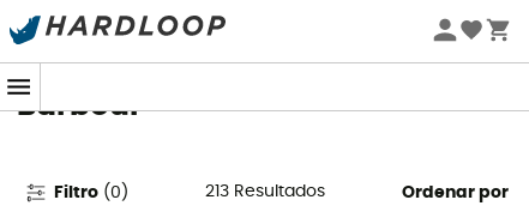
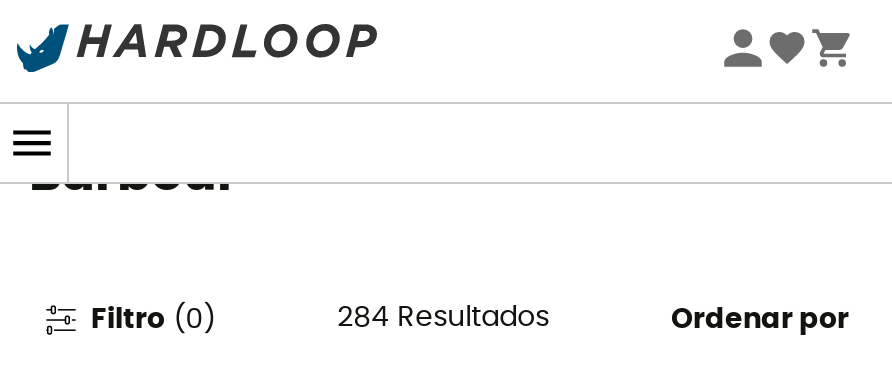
- 213 Resultados
+ 284 Resultados
